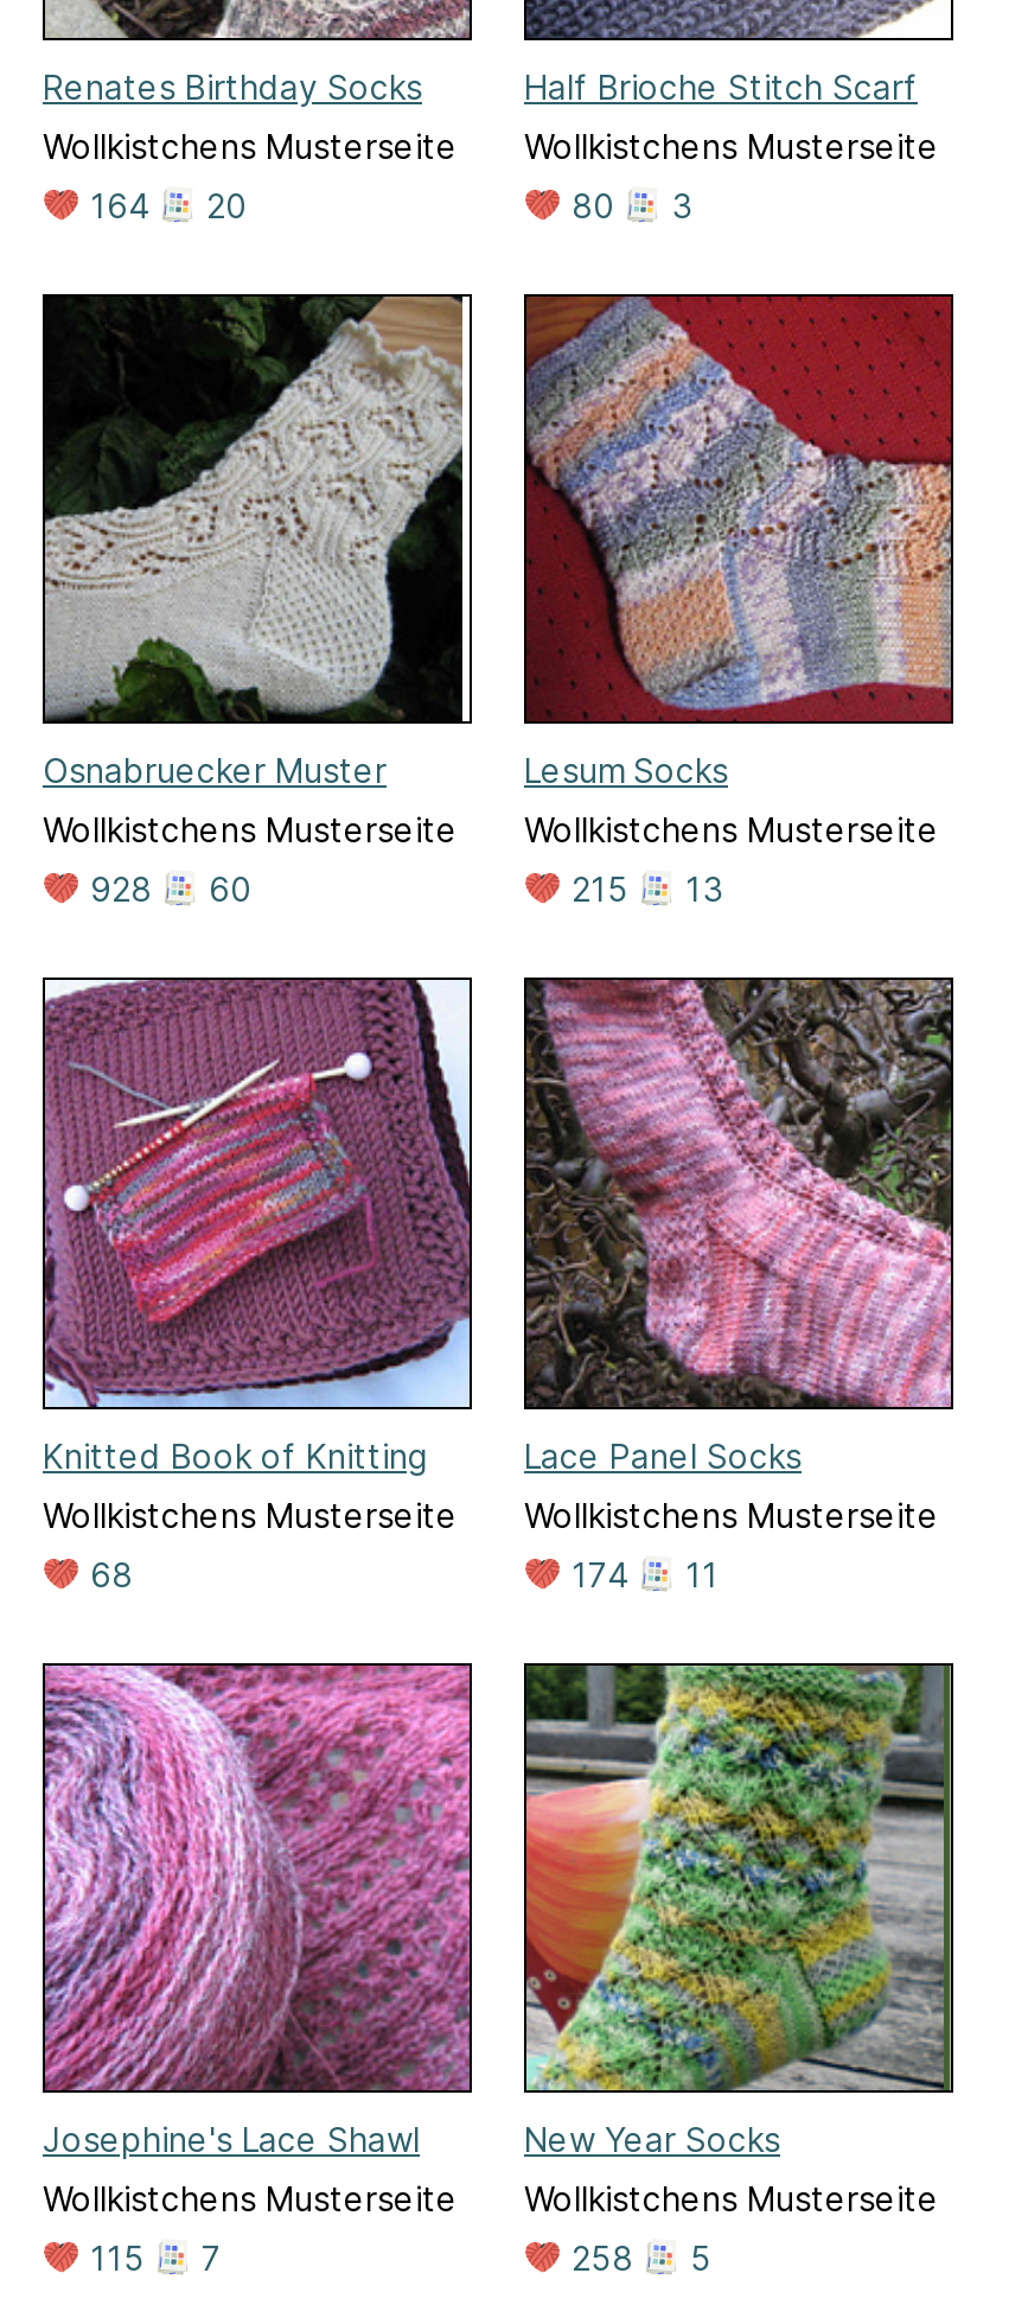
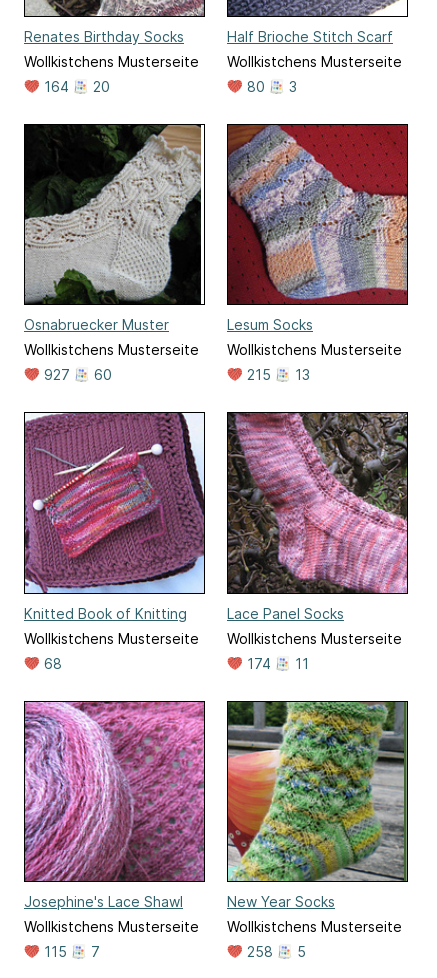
- 928 60
+ 927 60
